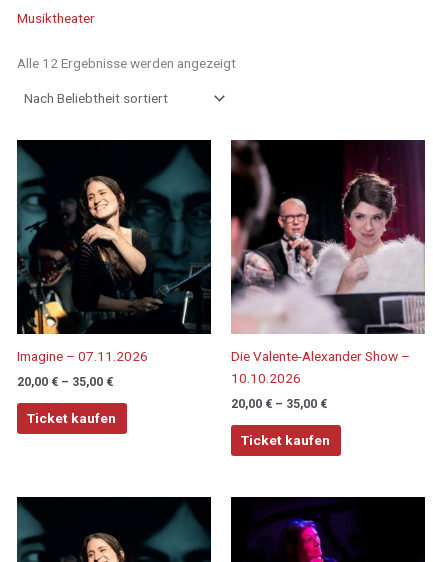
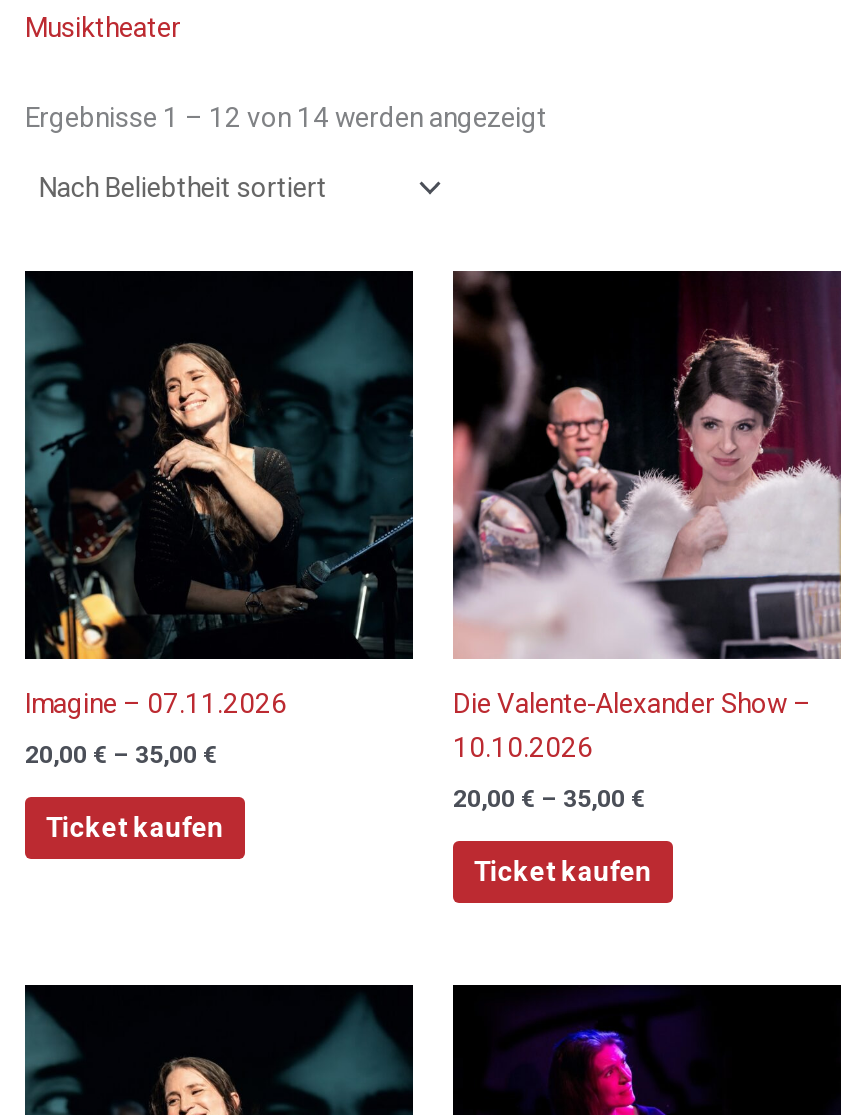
- Alle 12 Ergebnisse werden angezeigt
+ Ergebnisse 1 – 12 von 14 werden angezeigt
